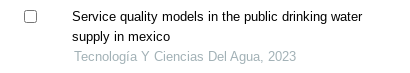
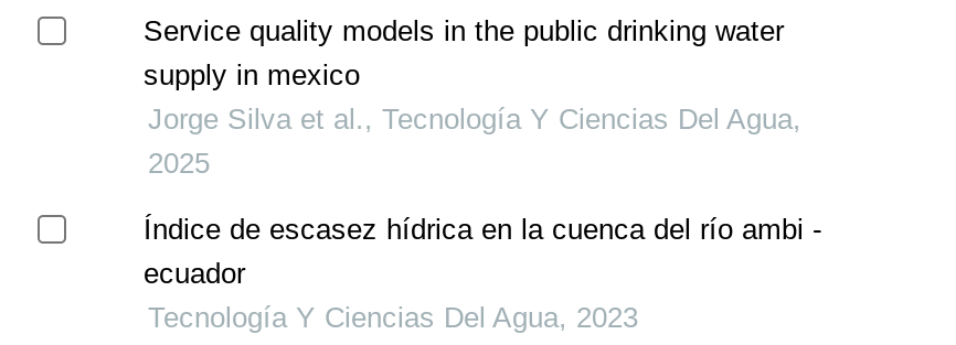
+ Jorge Silva et al., Tecnología Y Ciencias Del Agua,
+ 2025
+ Índice de escasez hídrica en la cuenca del río ambi -
+ ecuador
